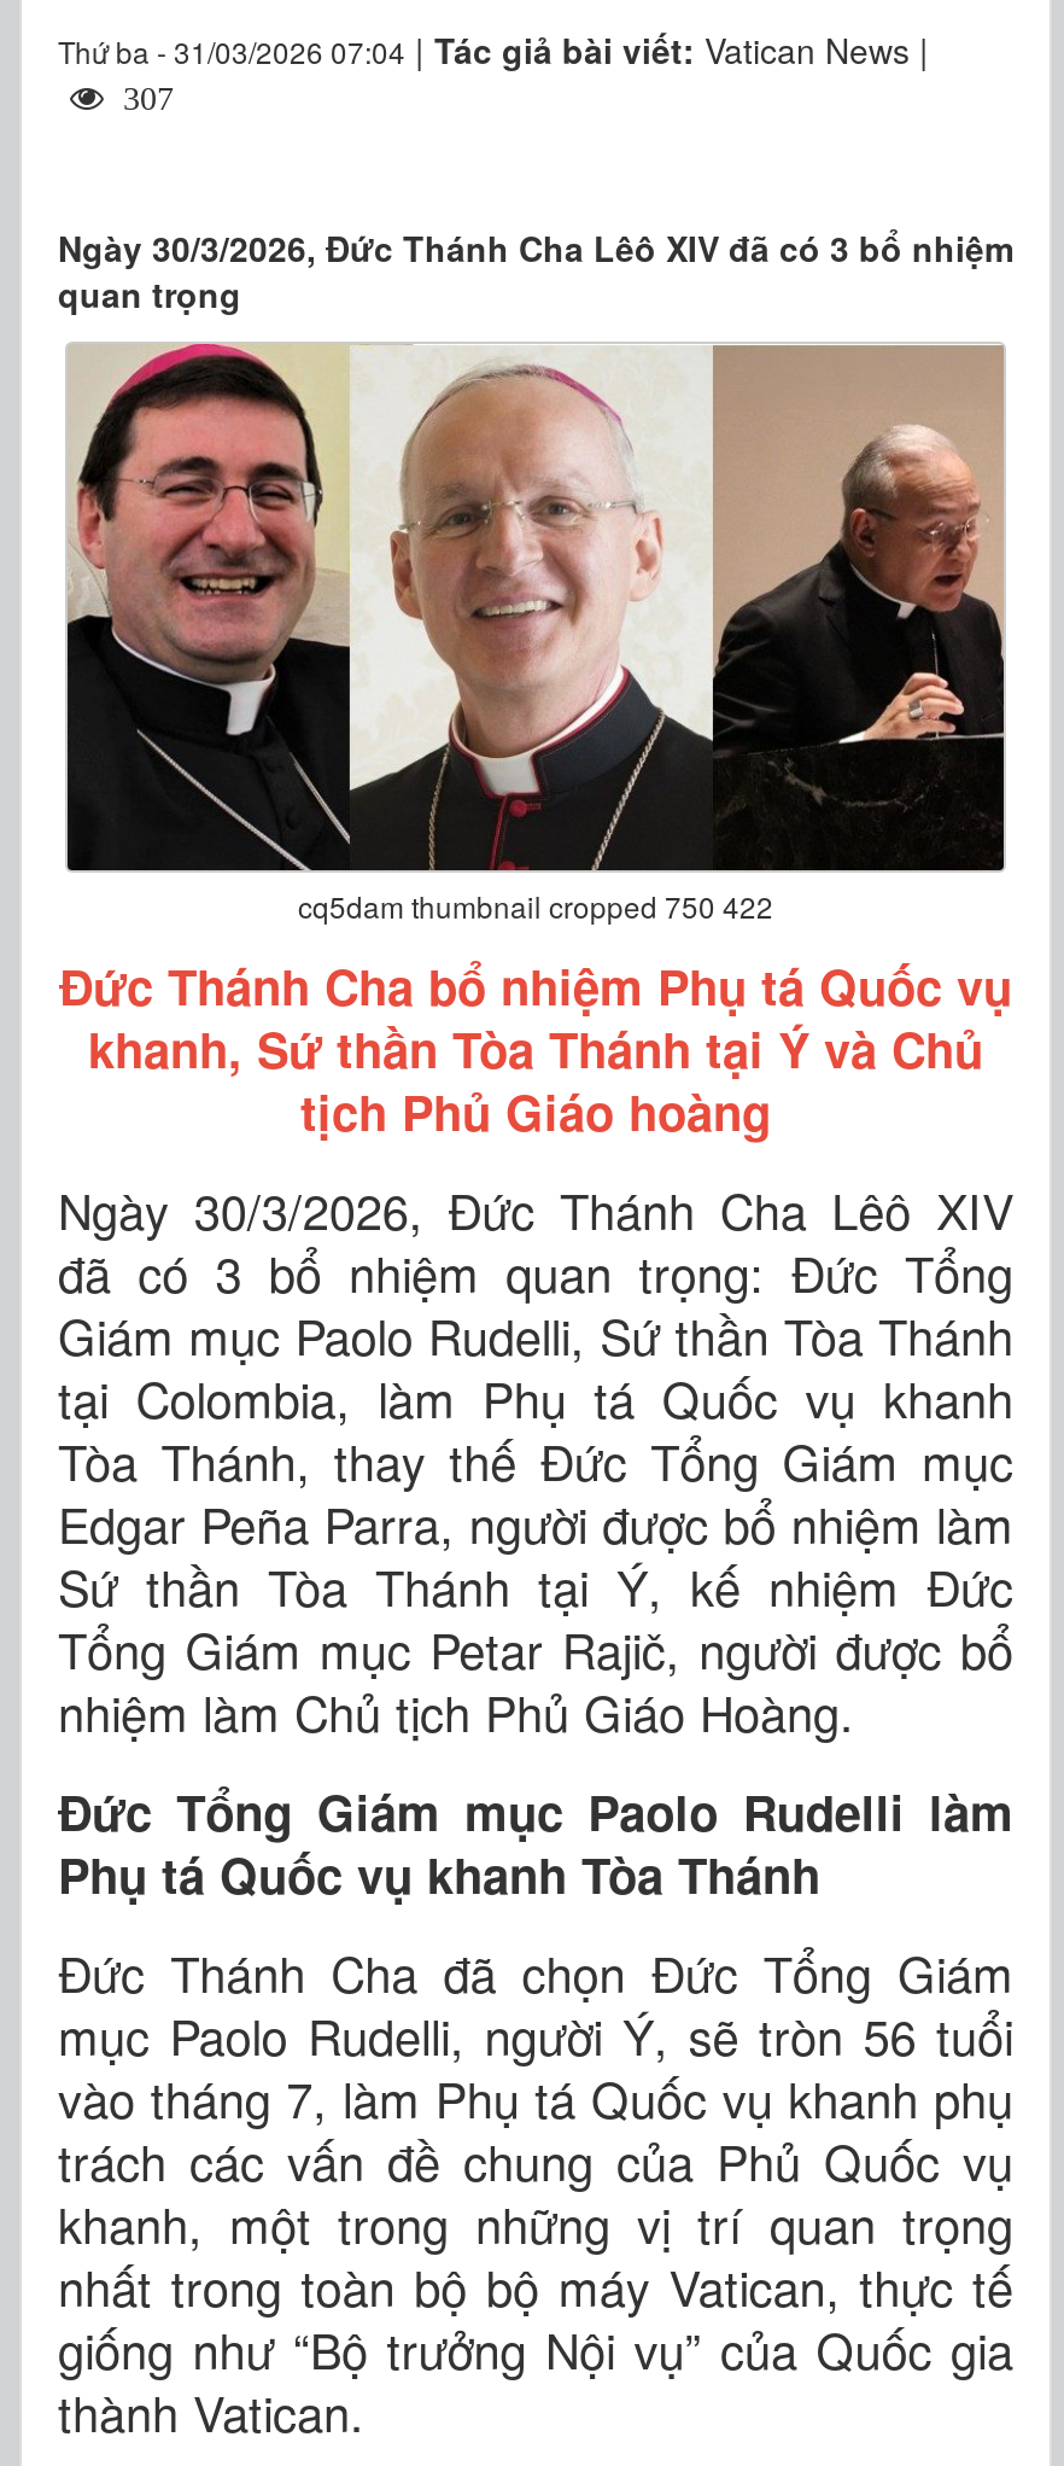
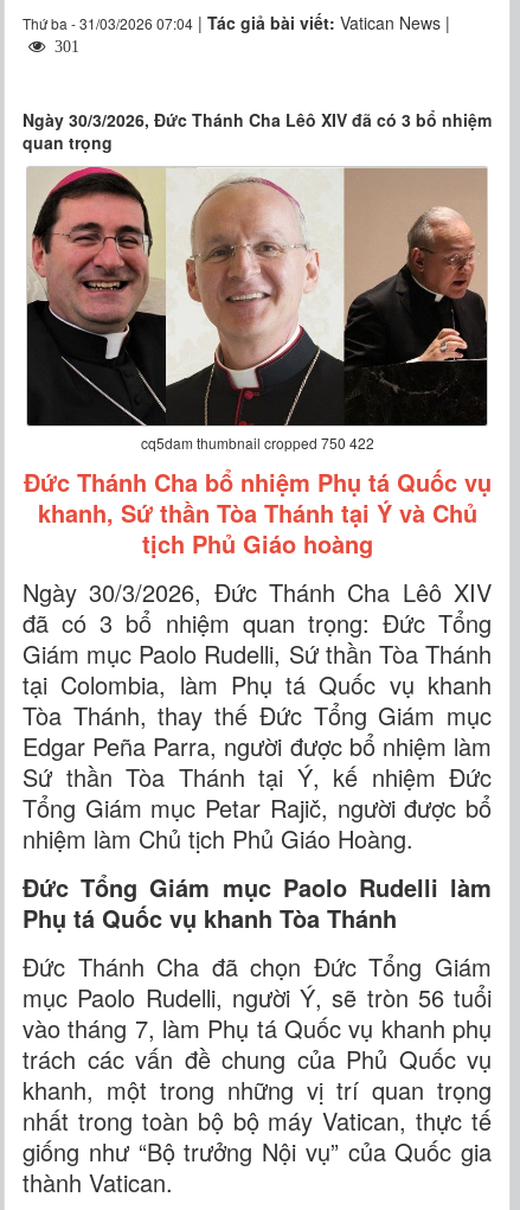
- 307
+ 301
